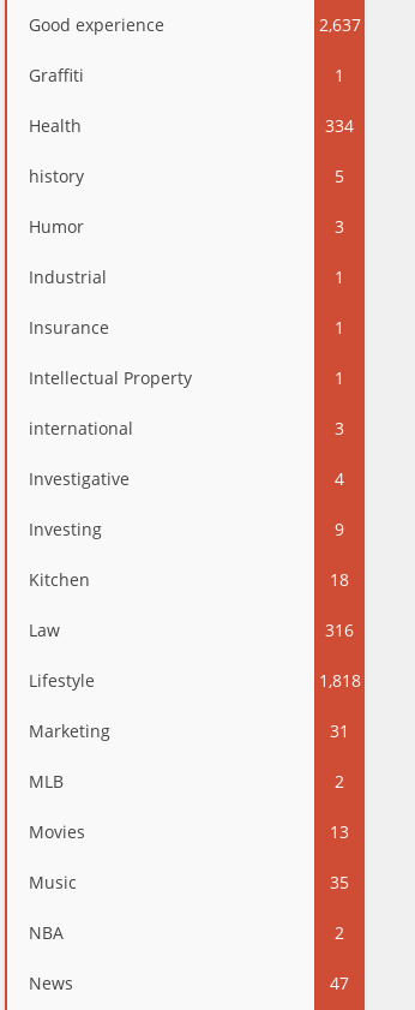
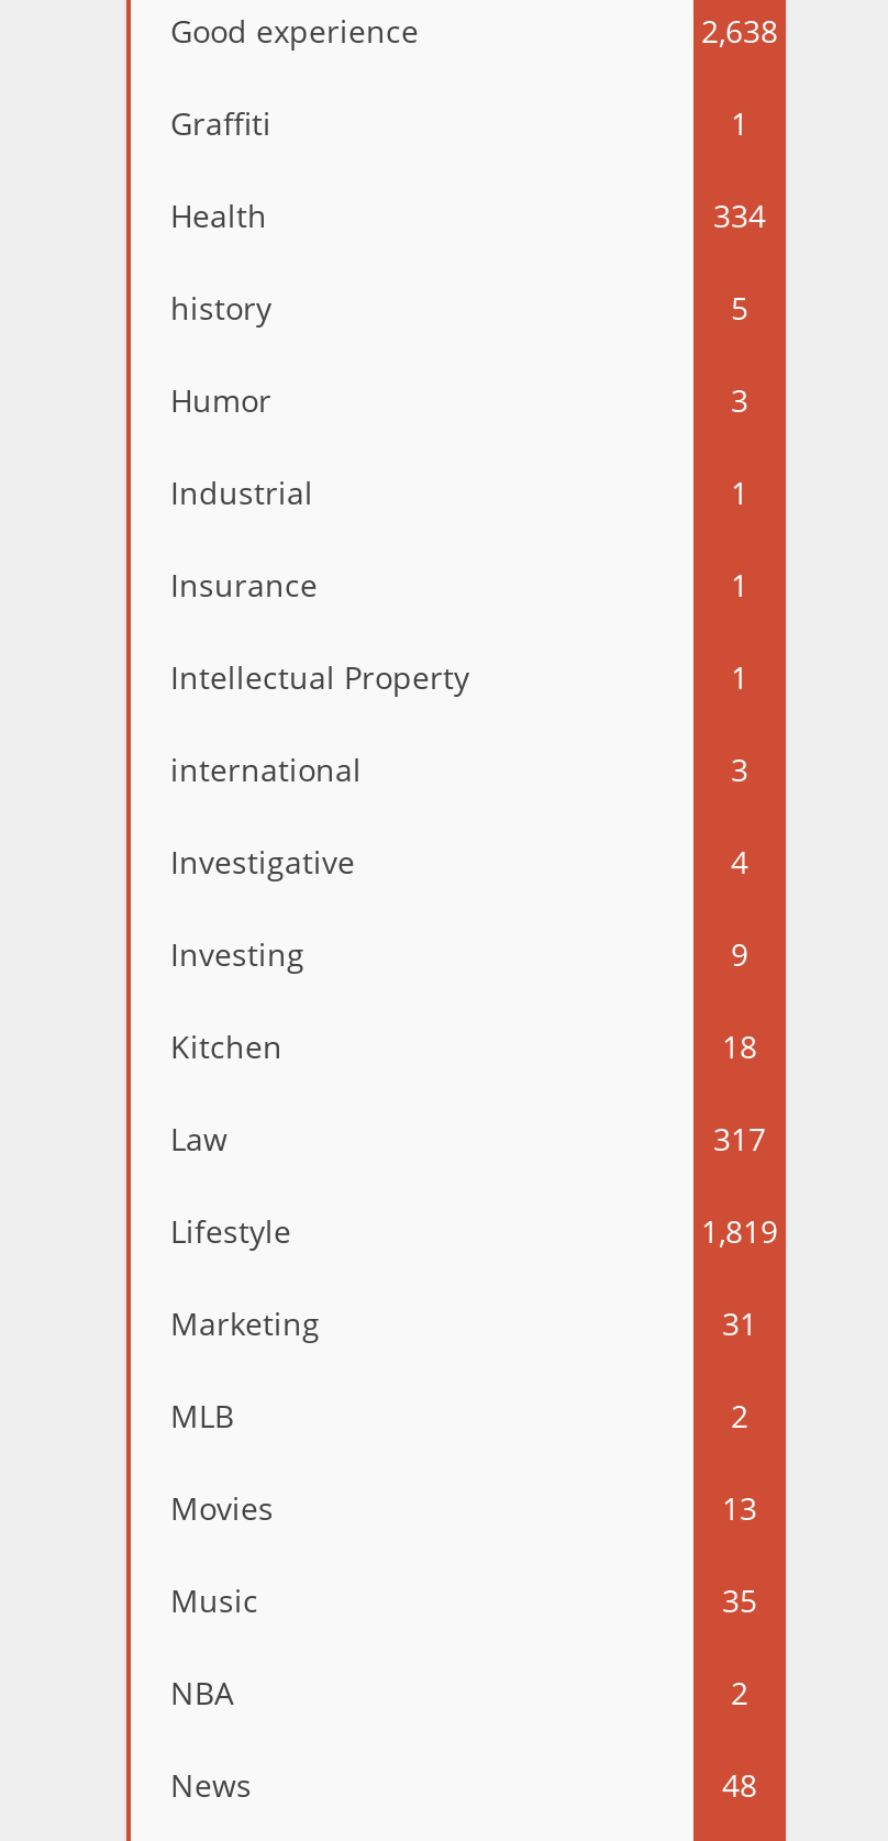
- 2,637
+ 2,638

- 316
+ 317

- 1,818
+ 1,819

- 47
+ 48
